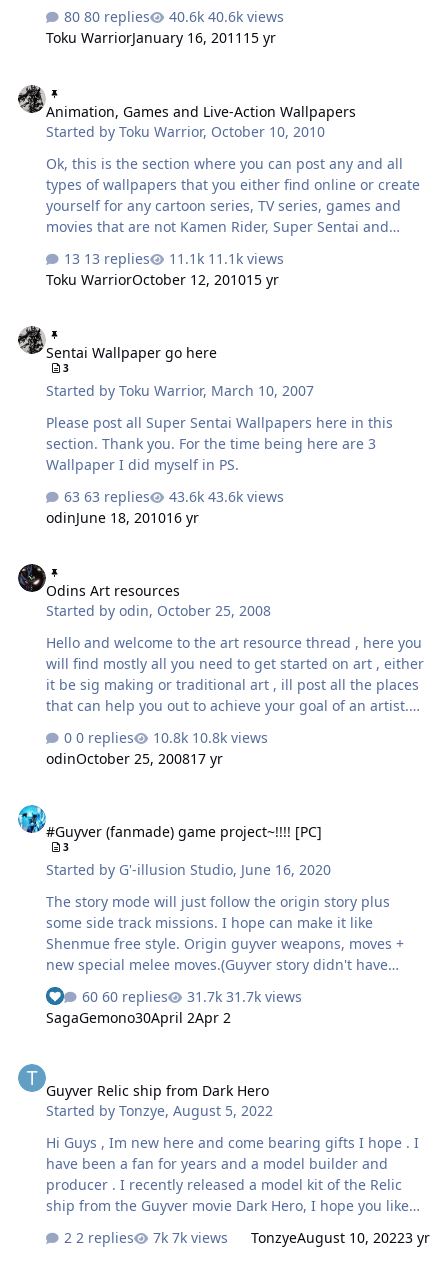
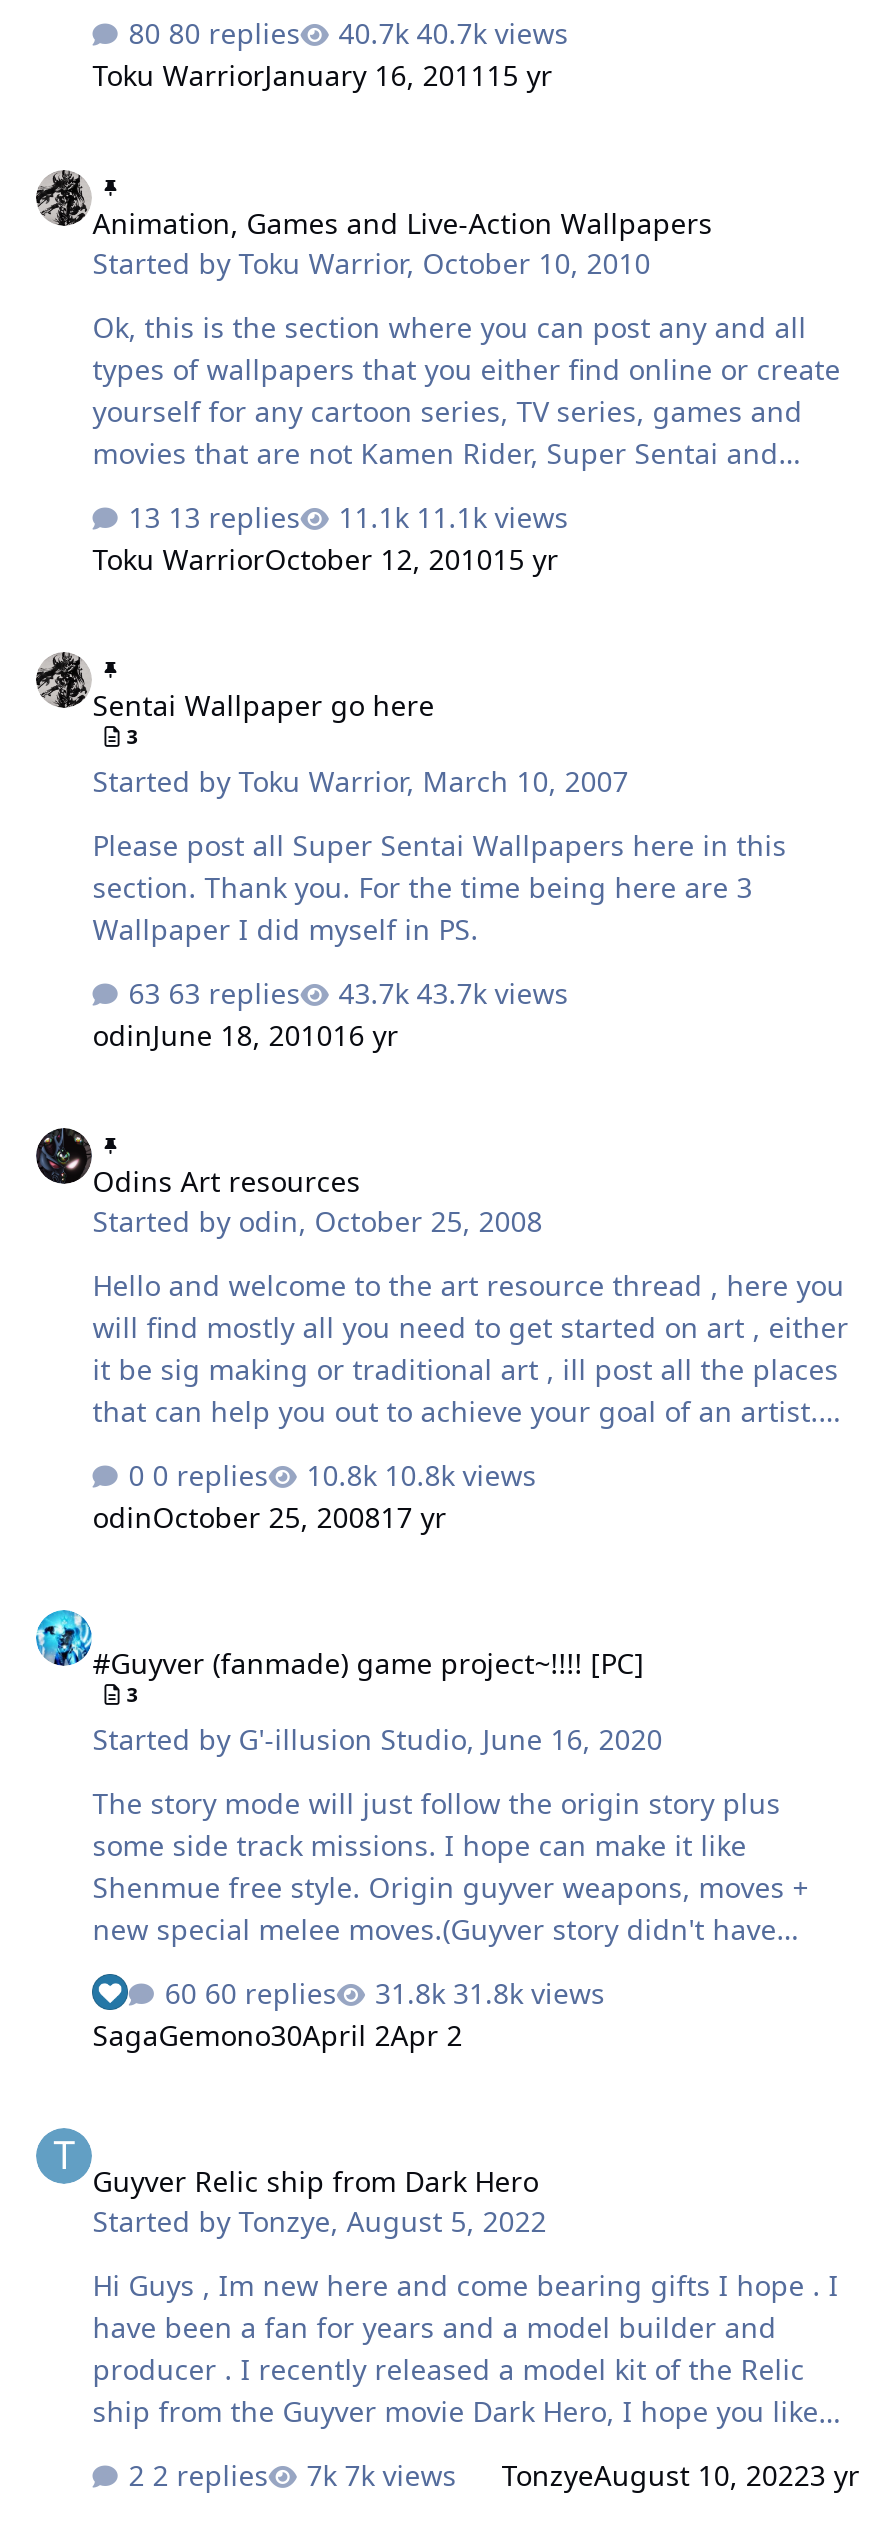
- 40.6k views
+ 40.7k views

- 43.6k views
+ 43.7k views

- 31.7k views
+ 31.8k views
